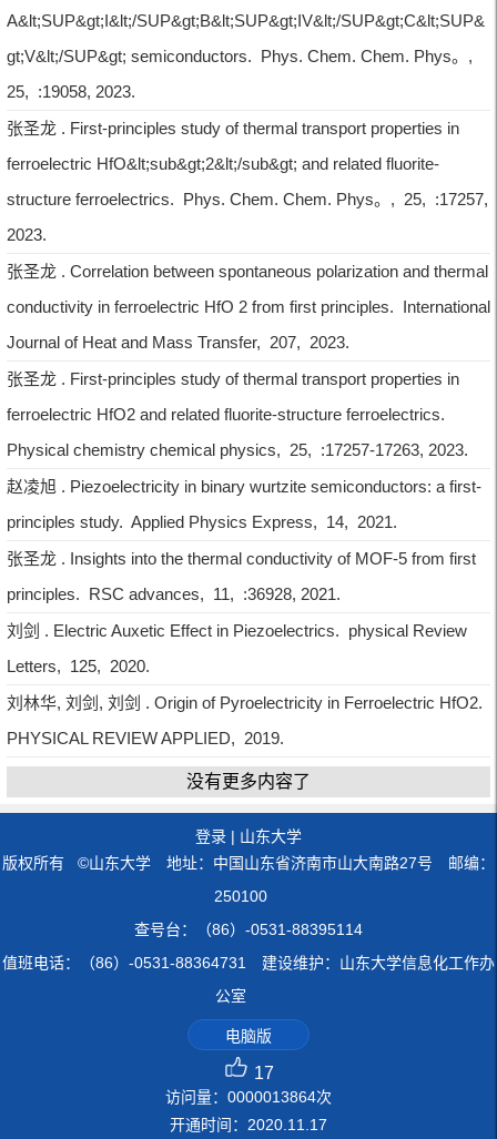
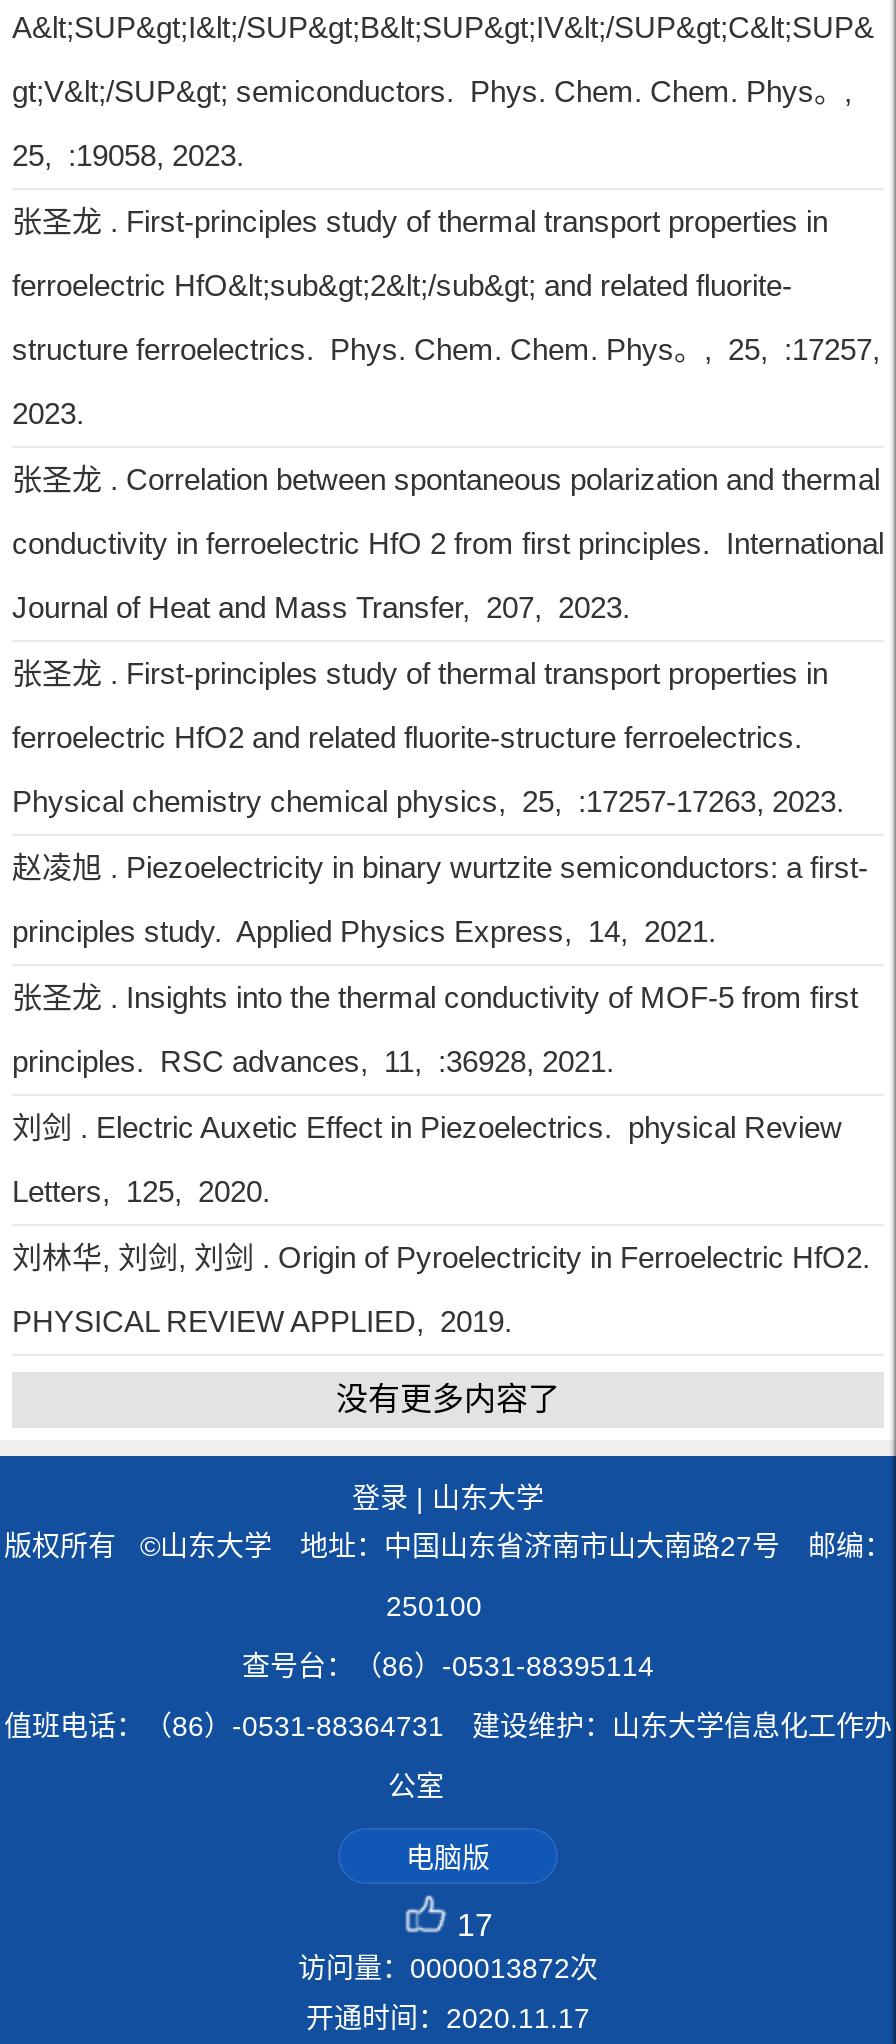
- 访问量：0000013864次
+ 访问量：0000013872次
